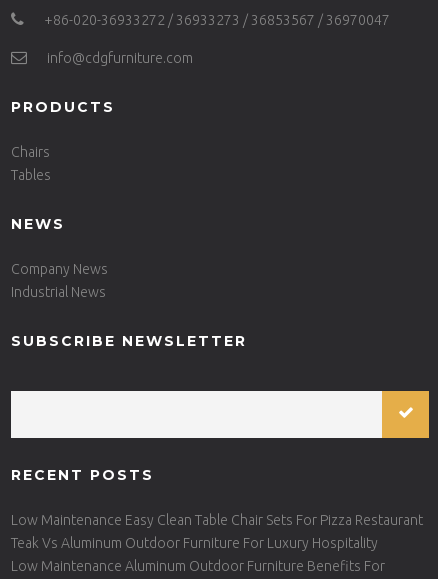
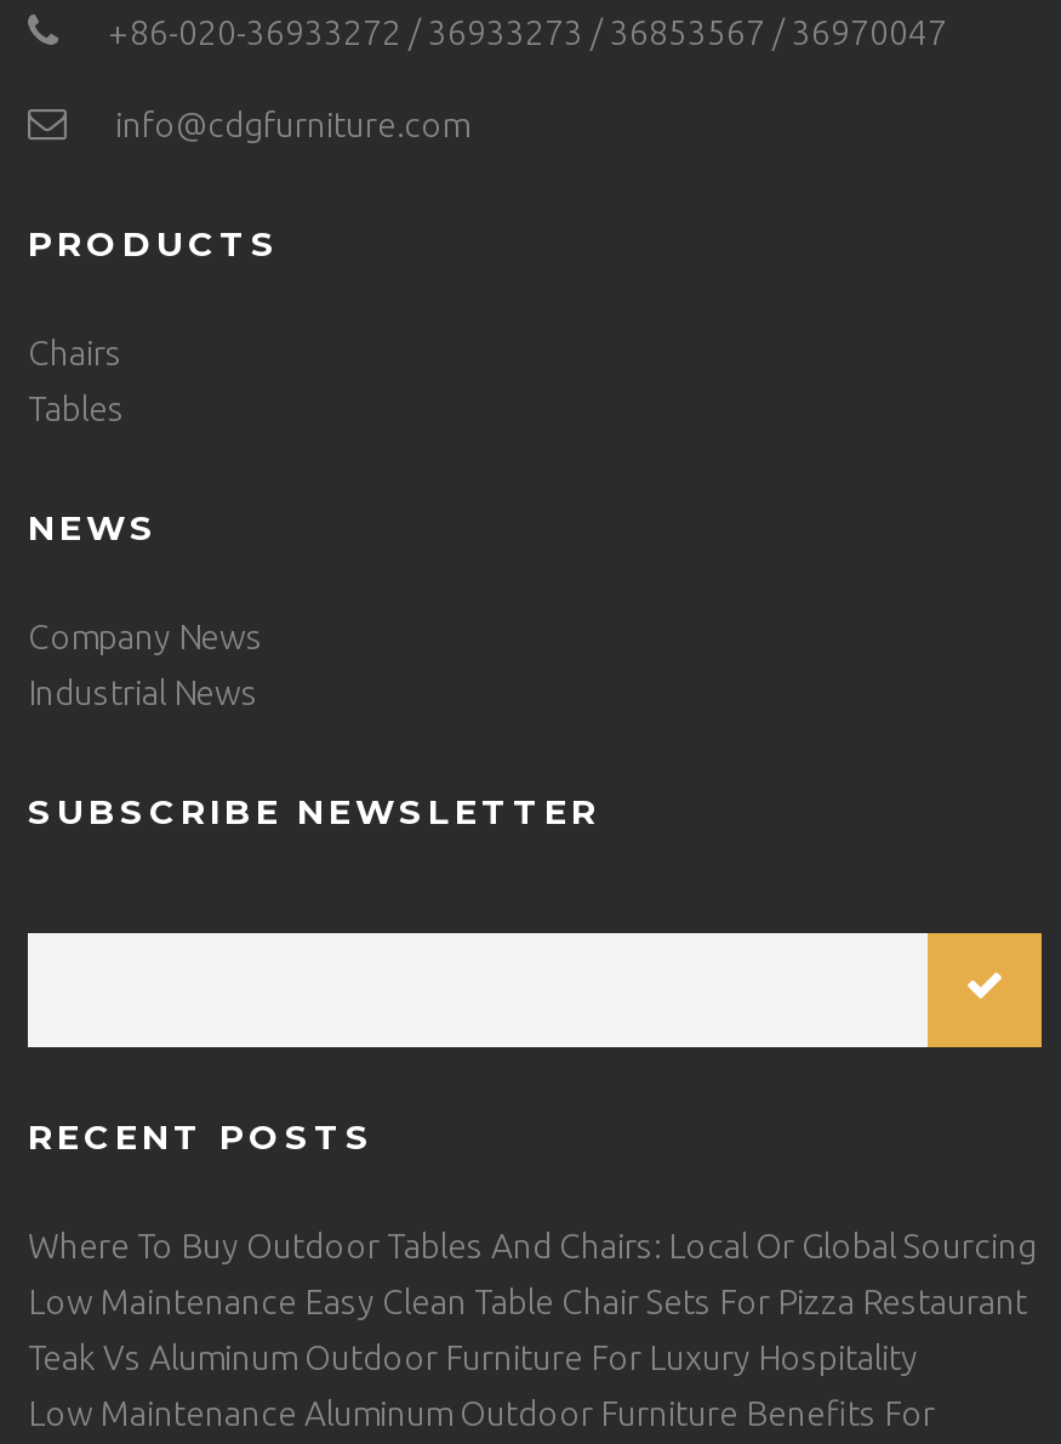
+ Where To Buy Outdoor Tables And Chairs: Local Or Global Sourcing
